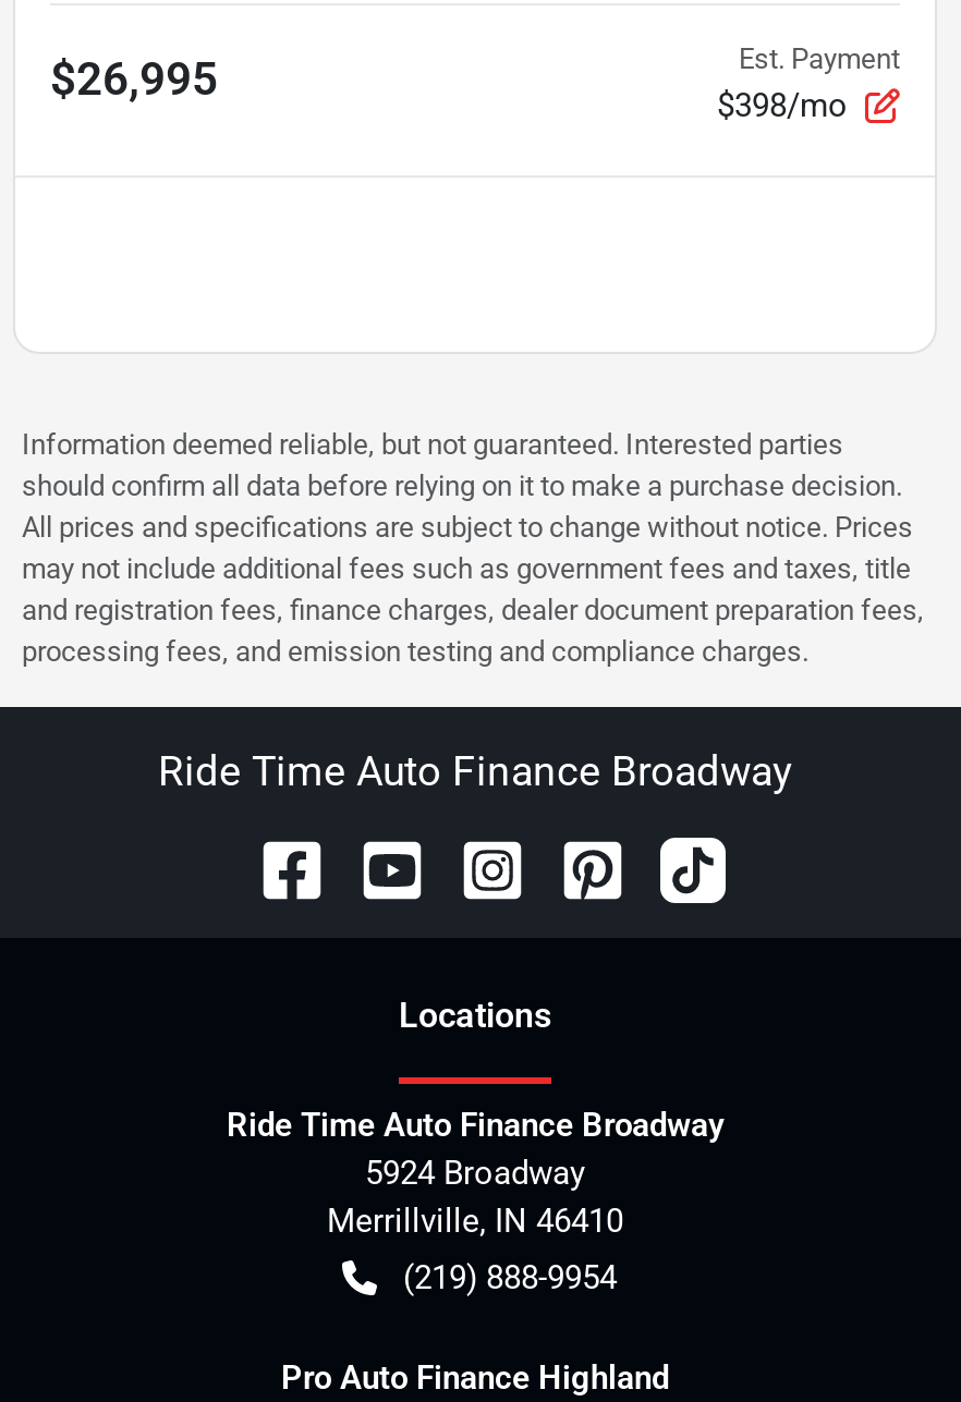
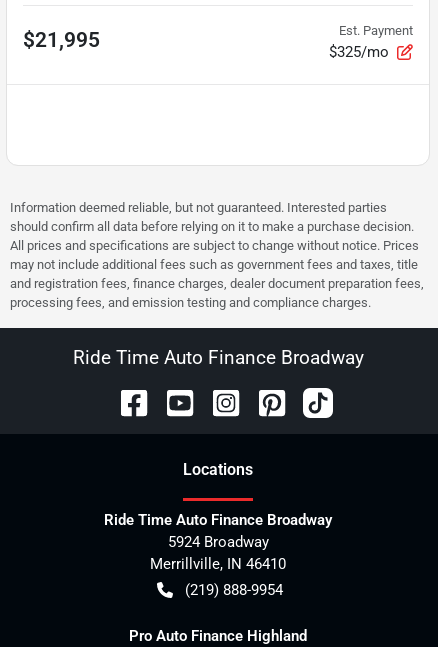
- $26,995
+ $21,995

- $398/mo
+ $325/mo
